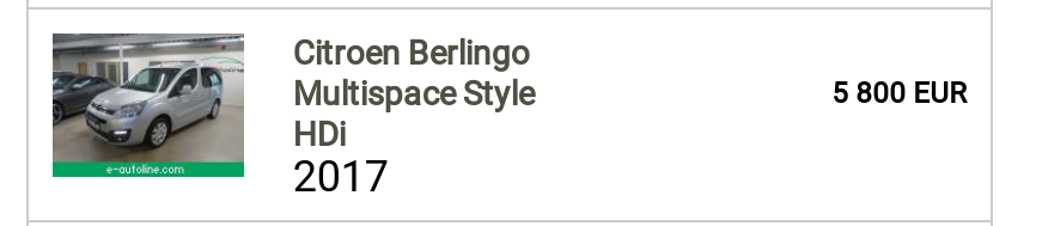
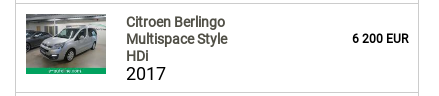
- 5 800 EUR
+ 6 200 EUR
